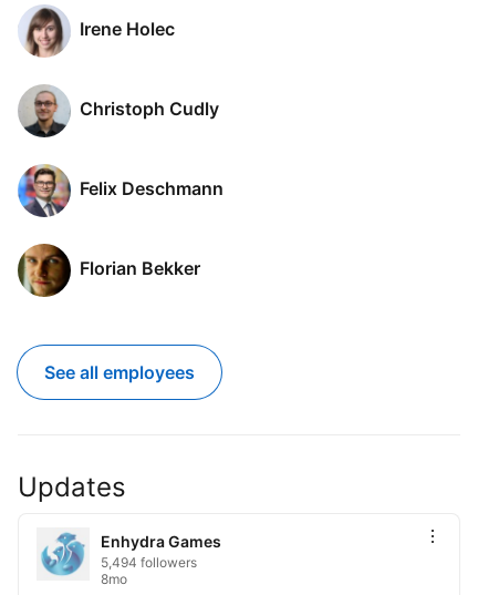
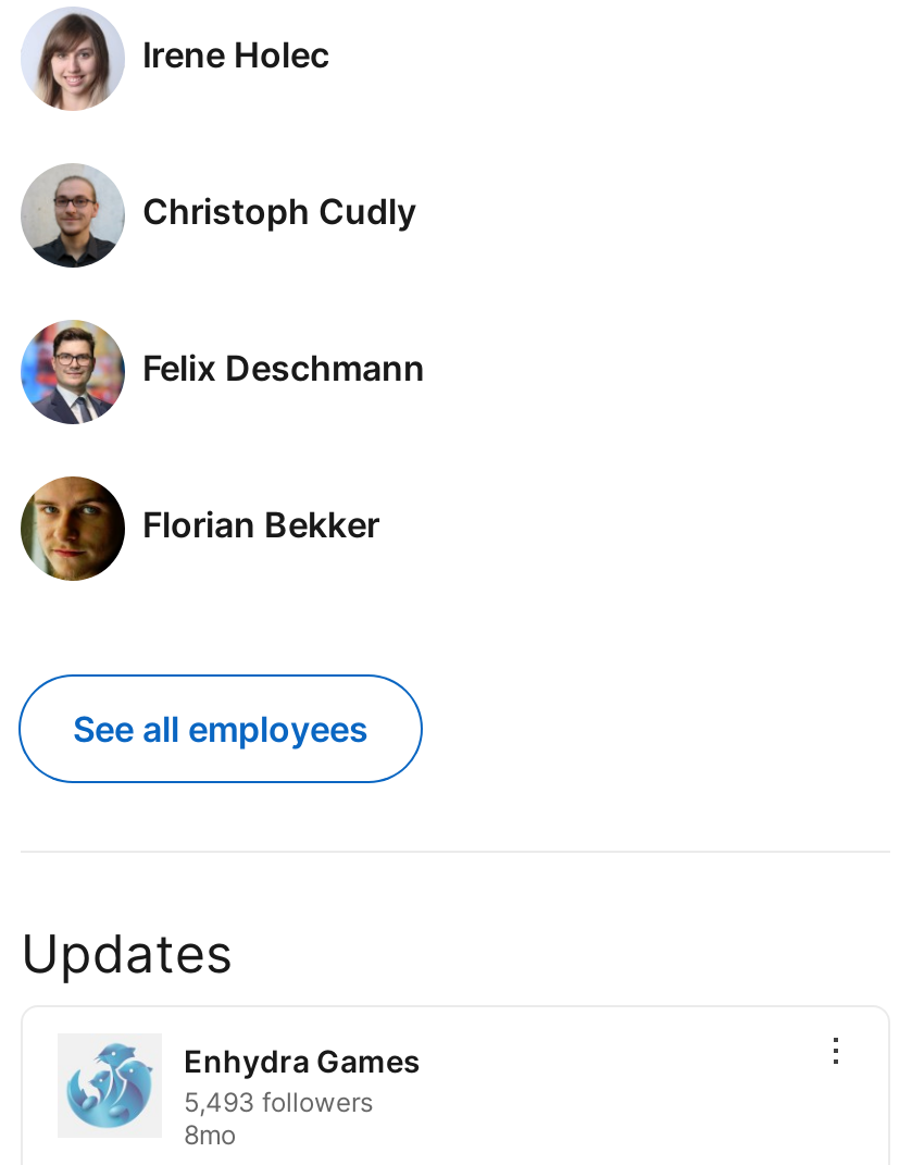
- 5,494 followers
+ 5,493 followers
